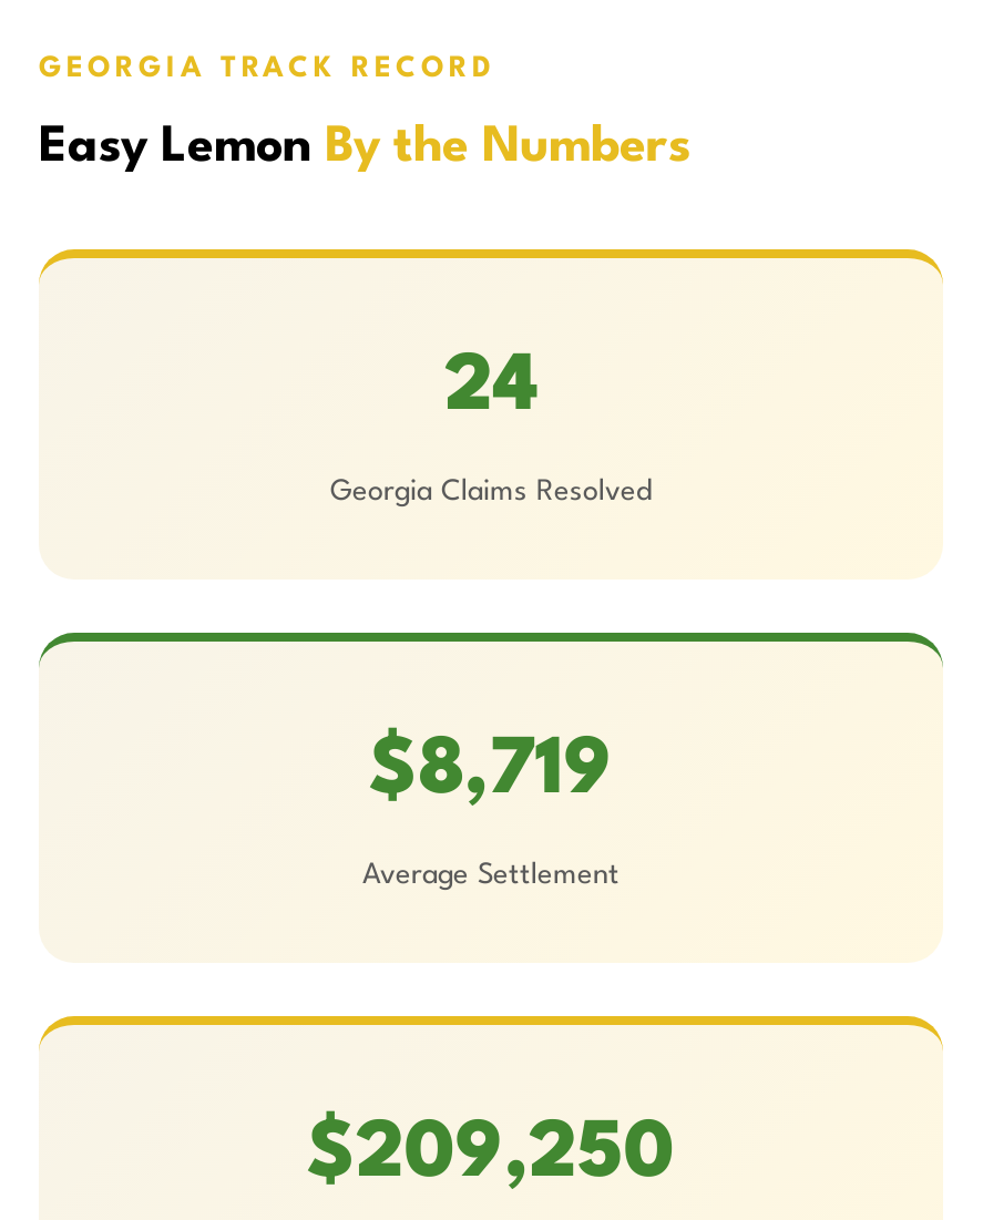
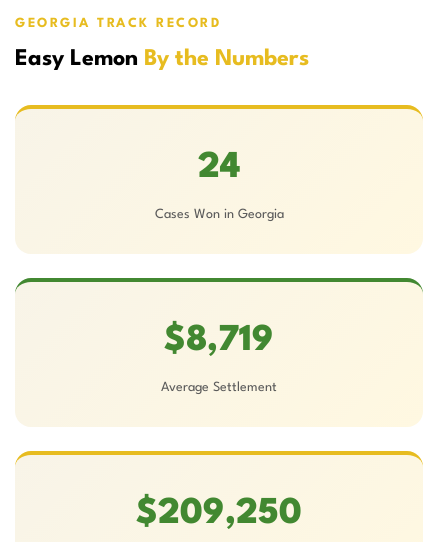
- Georgia Claims Resolved
+ Cases Won in Georgia
